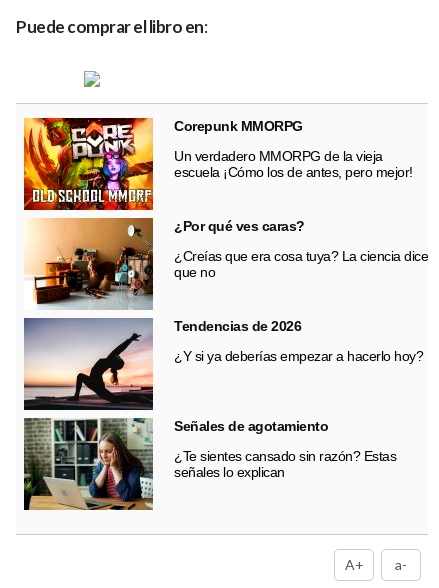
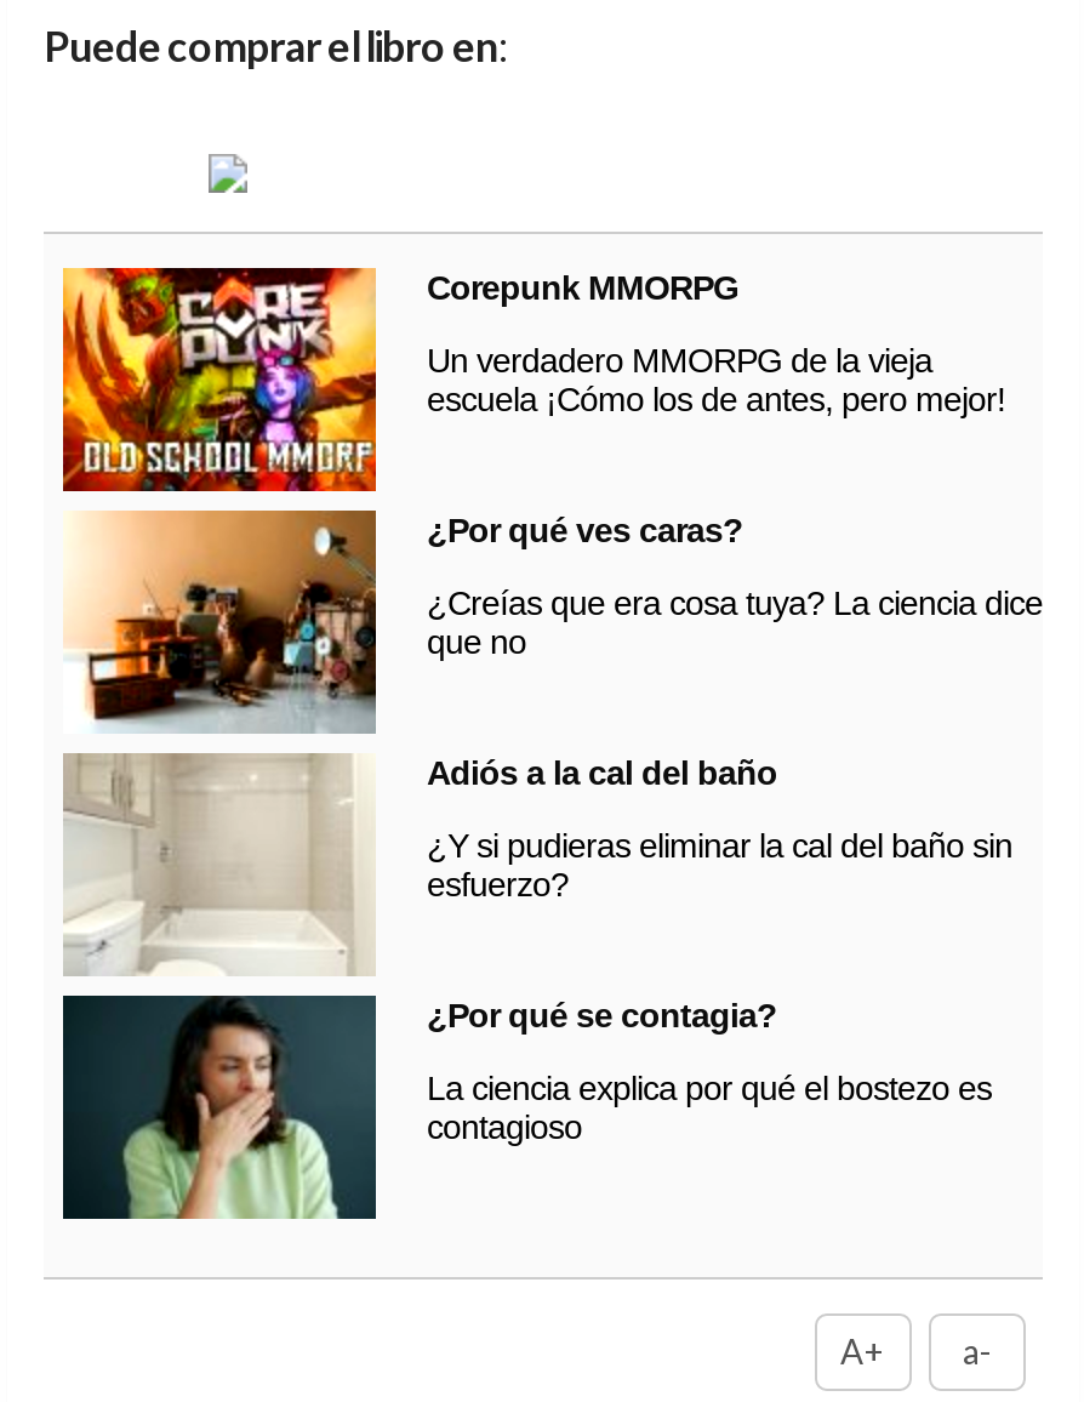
- [image]
- Tendencias de 2026
+ [image]
+ Adiós a la cal del baño

- ¿Y si ya deberías empezar a hacerlo hoy?
+ ¿Y si pudieras eliminar la cal del baño sin
+ esfuerzo?

- [image]
- Señales de agotamiento
+ [image]
+ ¿Por qué se contagia?

- ¿Te sientes cansado sin razón? Estas
- señales lo explican
+ La ciencia explica por qué el bostezo es
+ contagioso
